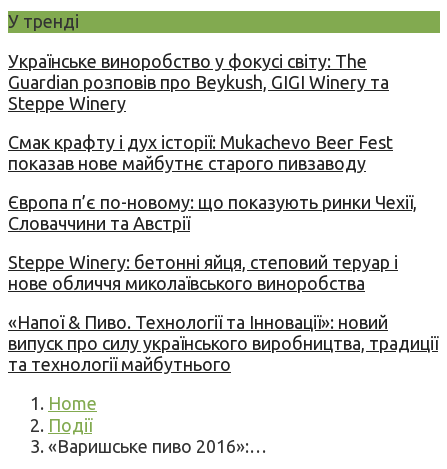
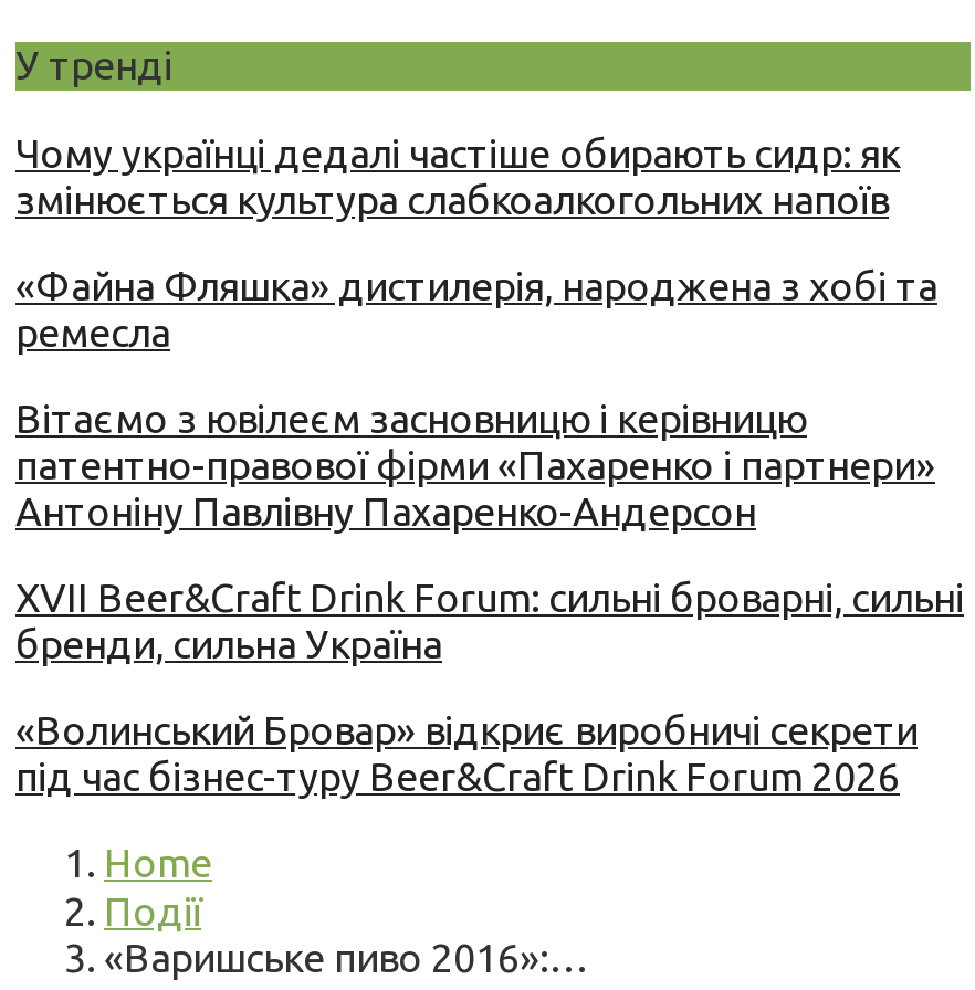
- Українське виноробство у фокусі світу: The
- Guardian розповів про Beykush, GIGI Winery та
- Steppe Winery
+ Чому українці дедалі частіше обирають сидр: як
+ змінюється культура слабкоалкогольних напоїв

- Смак крафту і дух історії: Mukachevo Beer Fest
- показав нове майбутнє старого пивзаводу
+ «Файна Фляшка» дистилерія, народжена з хобі та
+ ремесла

- Європа п’є по-новому: що показують ринки Чехії,
- Словаччини та Австрії
+ Вітаємо з ювілеєм засновницю і керівницю
+ патентно-правової фірми «Пахаренко і партнери»
+ Антоніну Павлівну Пахаренко-Андерсон

- Steppe Winery: бетонні яйця, степовий теруар і
- нове обличчя миколаївського виноробства
+ XVII Beer&Craft Drink Forum: сильні броварні, сильні
+ бренди, сильна Україна

- «Напої & Пиво. Технології та Інновації»: новий
- випуск про силу українського виробництва, традиції
- та технології майбутнього
+ «Волинський Бровар» відкриє виробничі секрети
+ під час бізнес-туру Beer&Craft Drink Forum 2026
